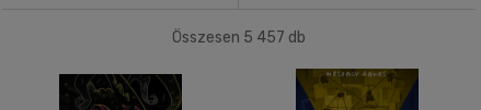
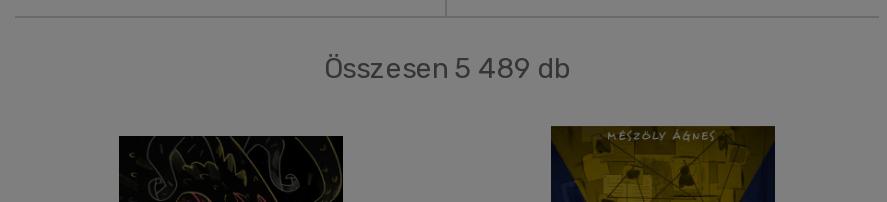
- Összesen 5 457 db
+ Összesen 5 489 db
